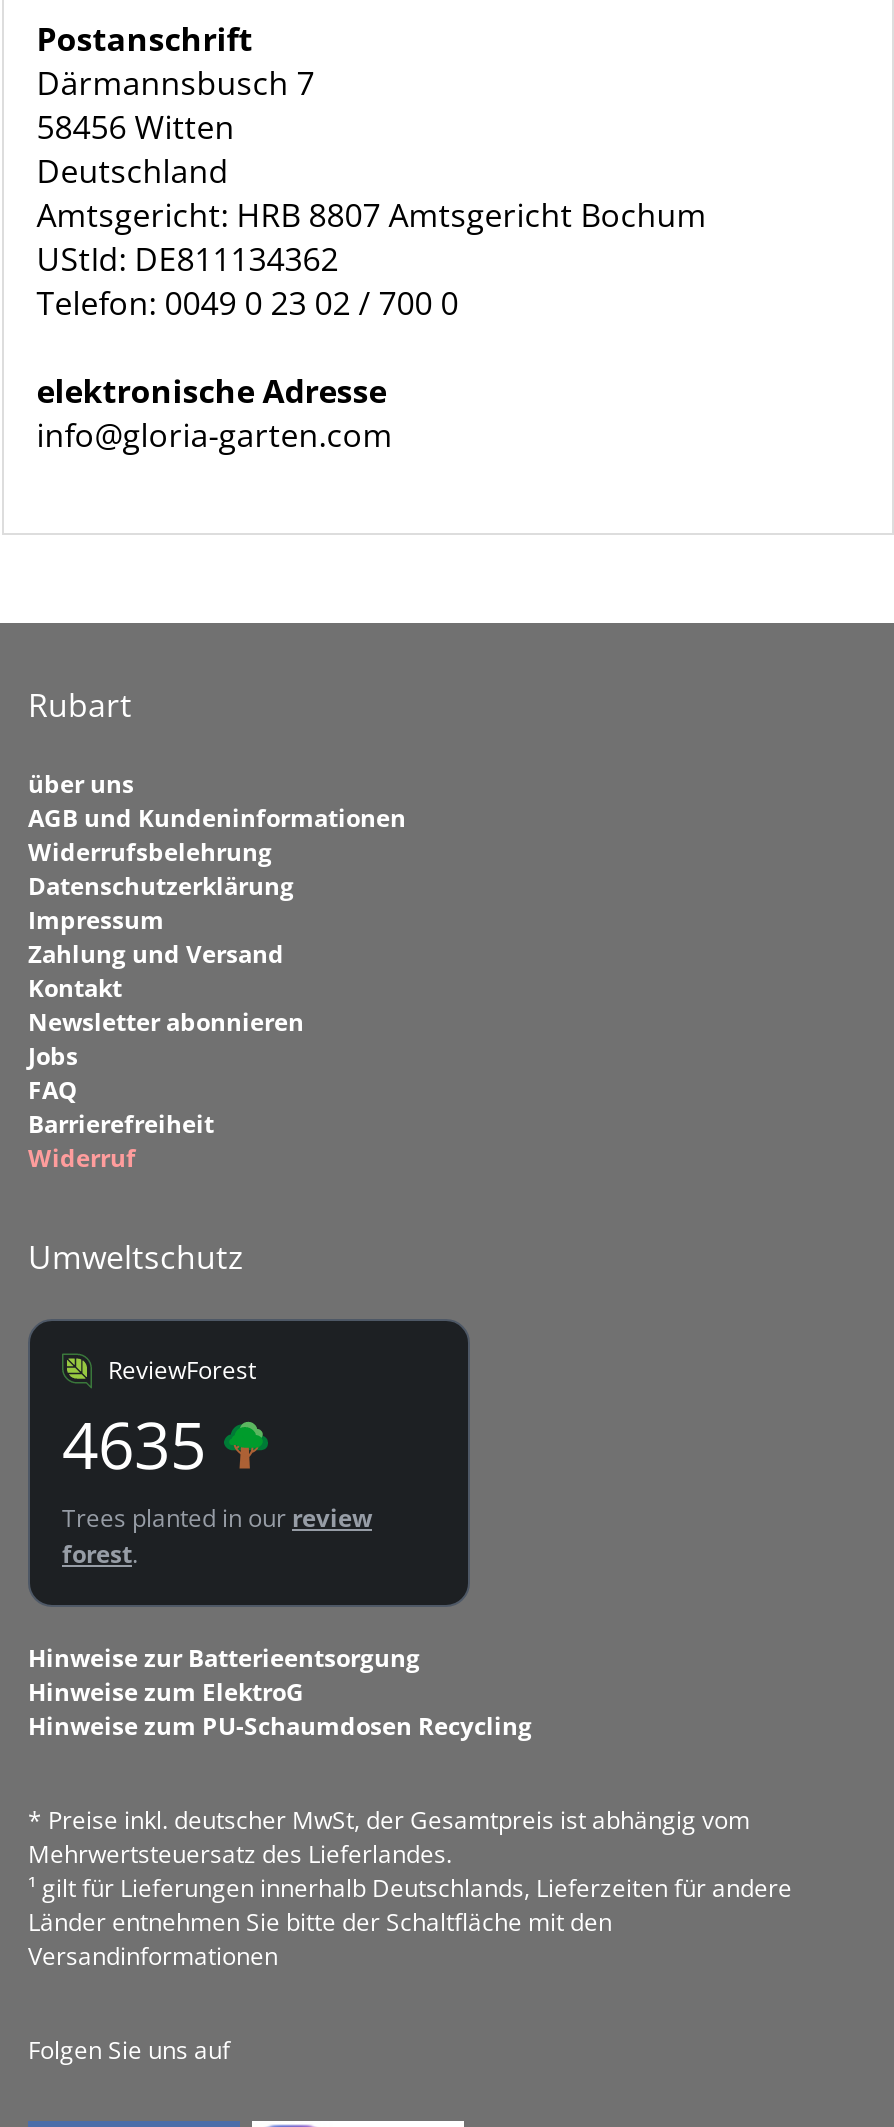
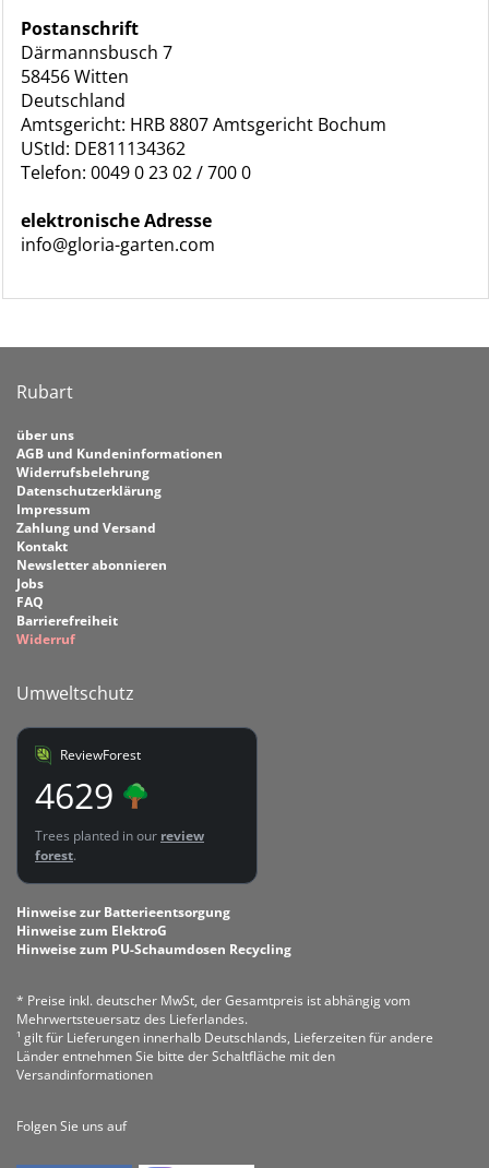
- 4635
+ 4629
